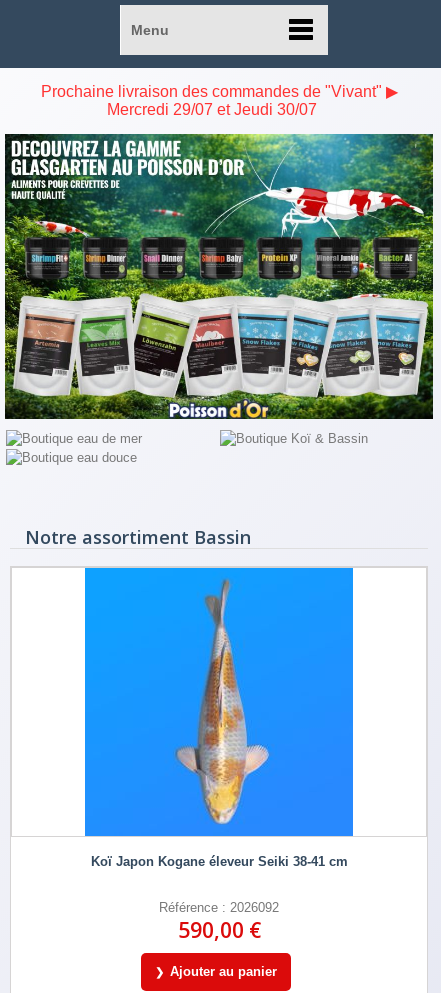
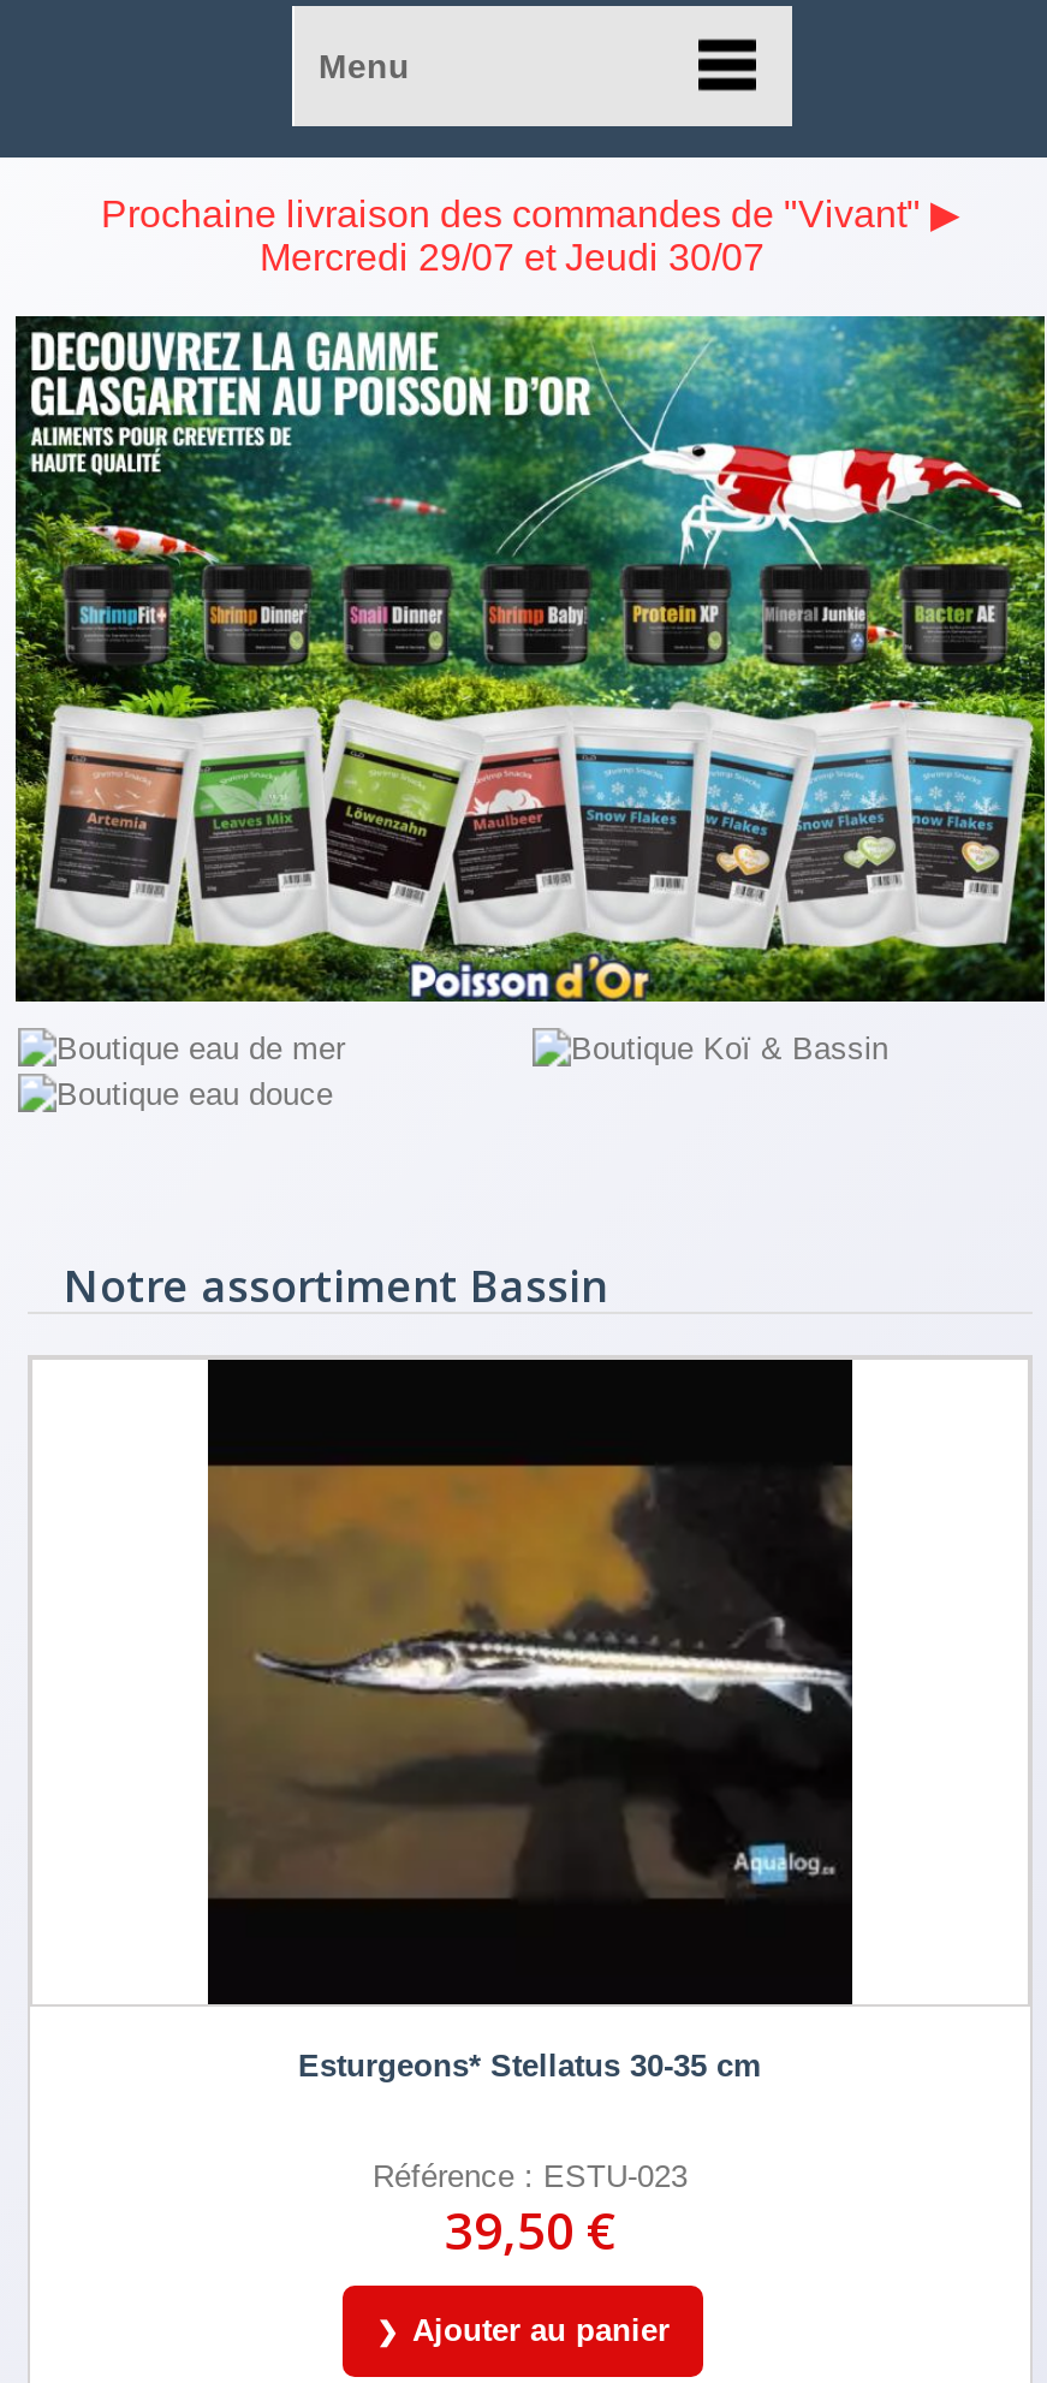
- [image]
- Koï Japon Kogane éleveur Seiki 38-41 cm
+ [image]
+ Esturgeons* Stellatus 30-35 cm

- Référence : 2026092
- 590,00 €
+ Référence : ESTU-023
+ 39,50 €
